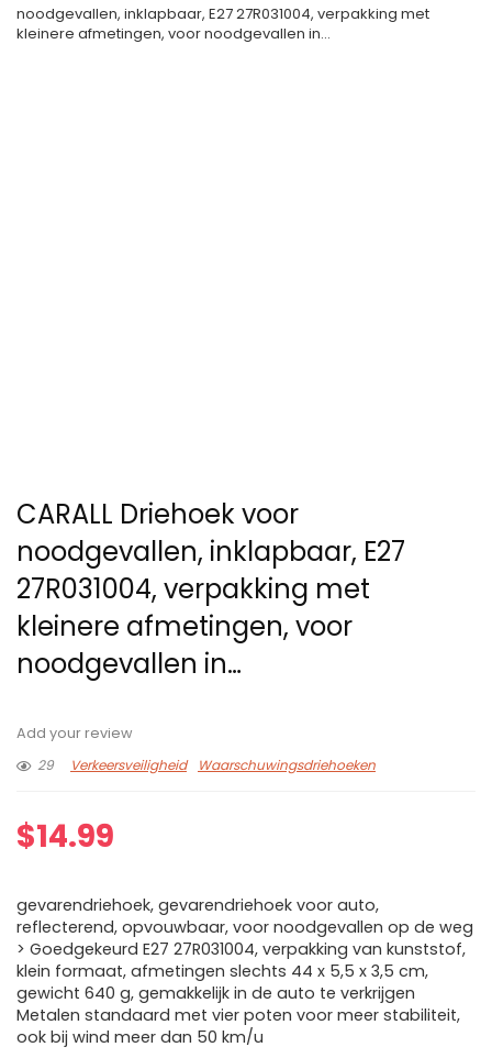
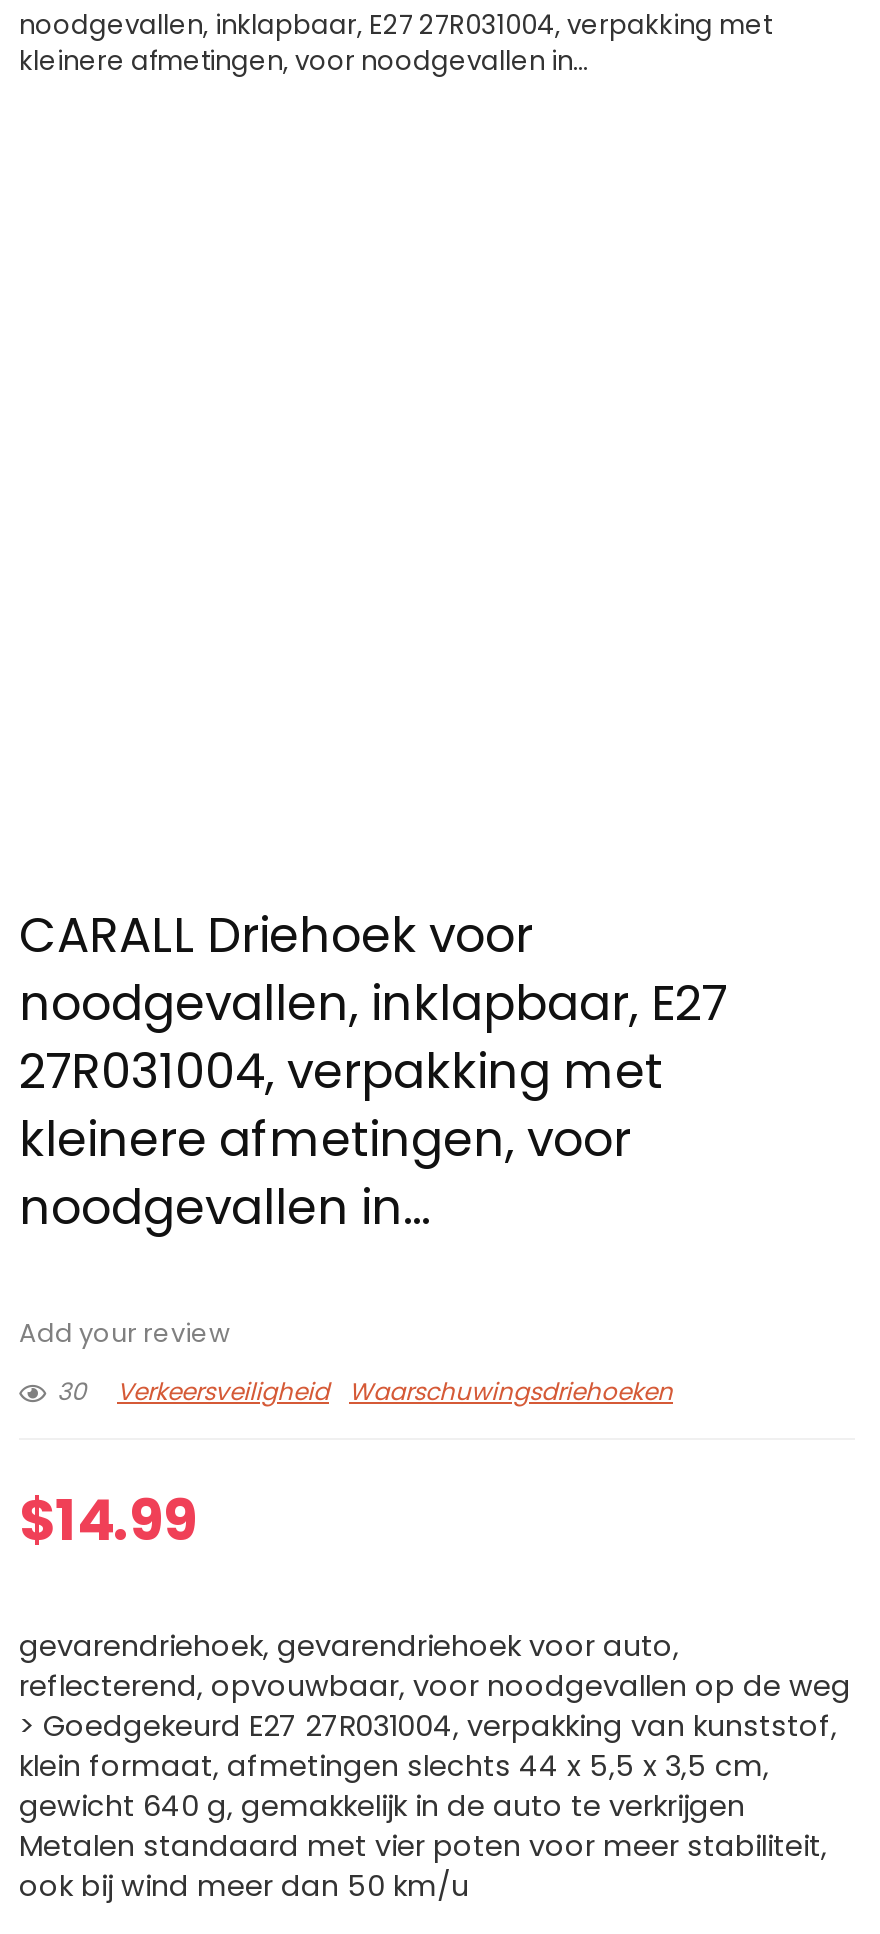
- 29 Verkeersveiligheid Waarschuwingsdriehoeken
+ 30 Verkeersveiligheid Waarschuwingsdriehoeken
